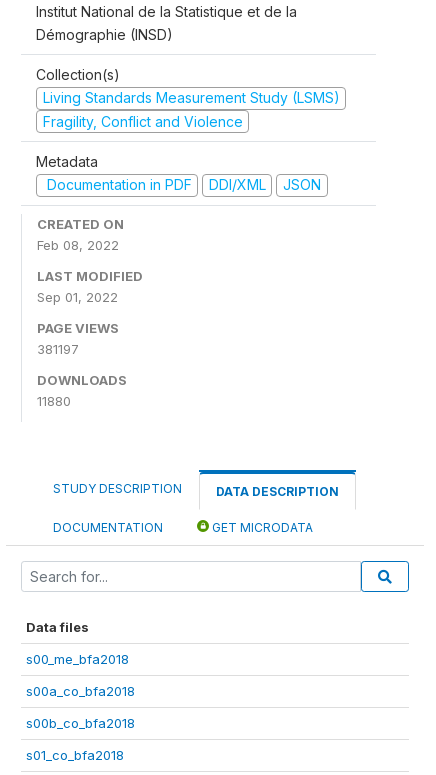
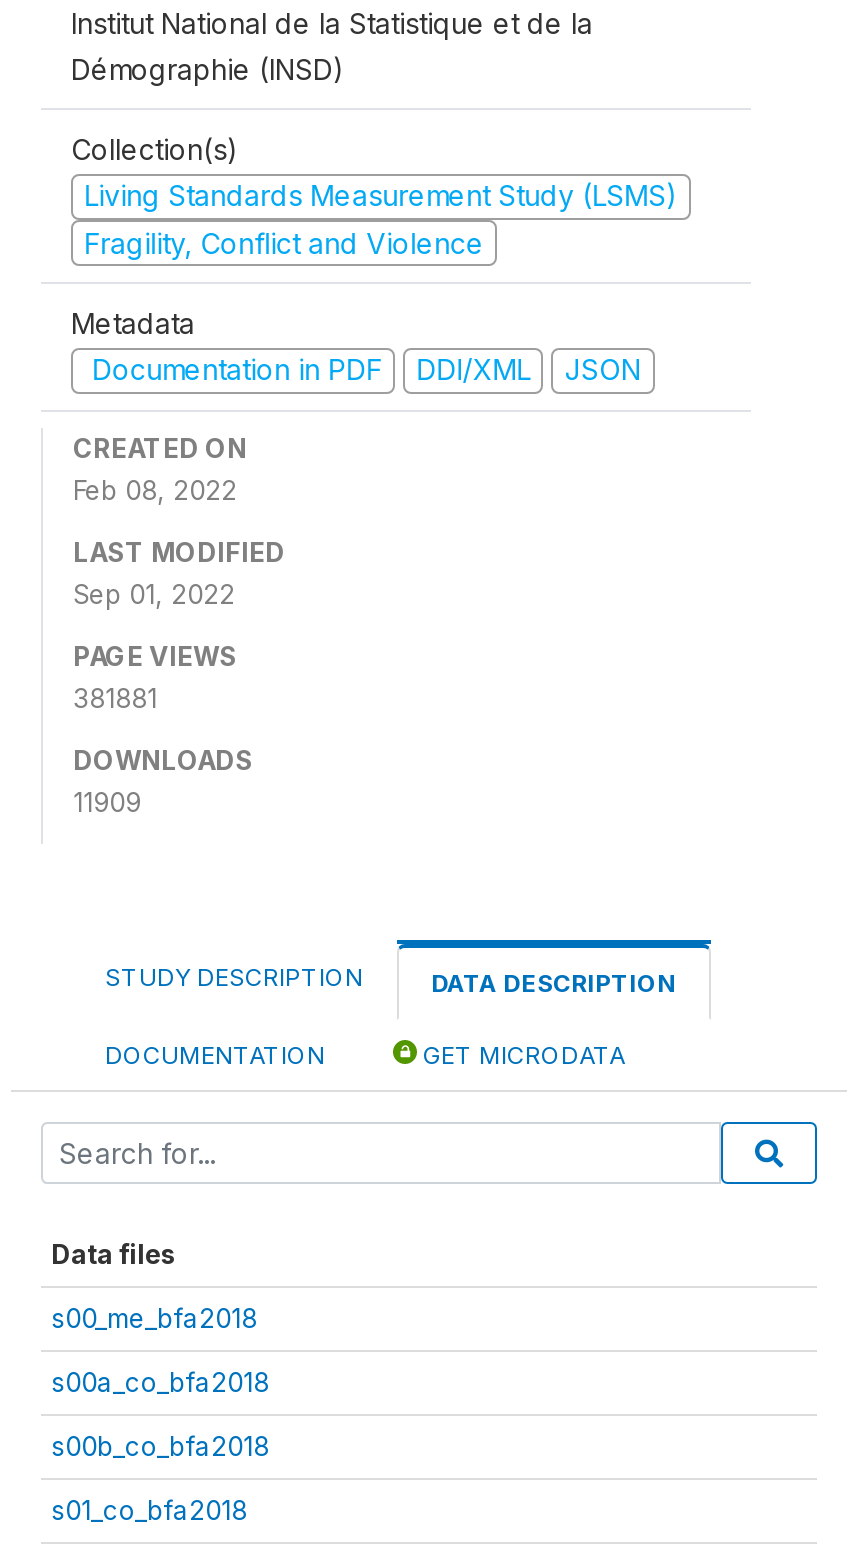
- 381197
+ 381881

- 11880
+ 11909
